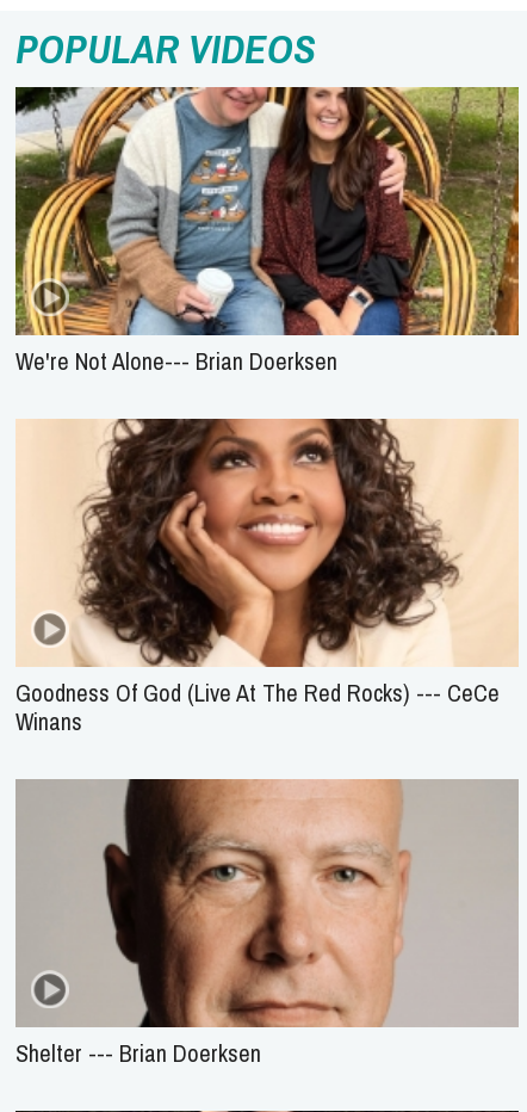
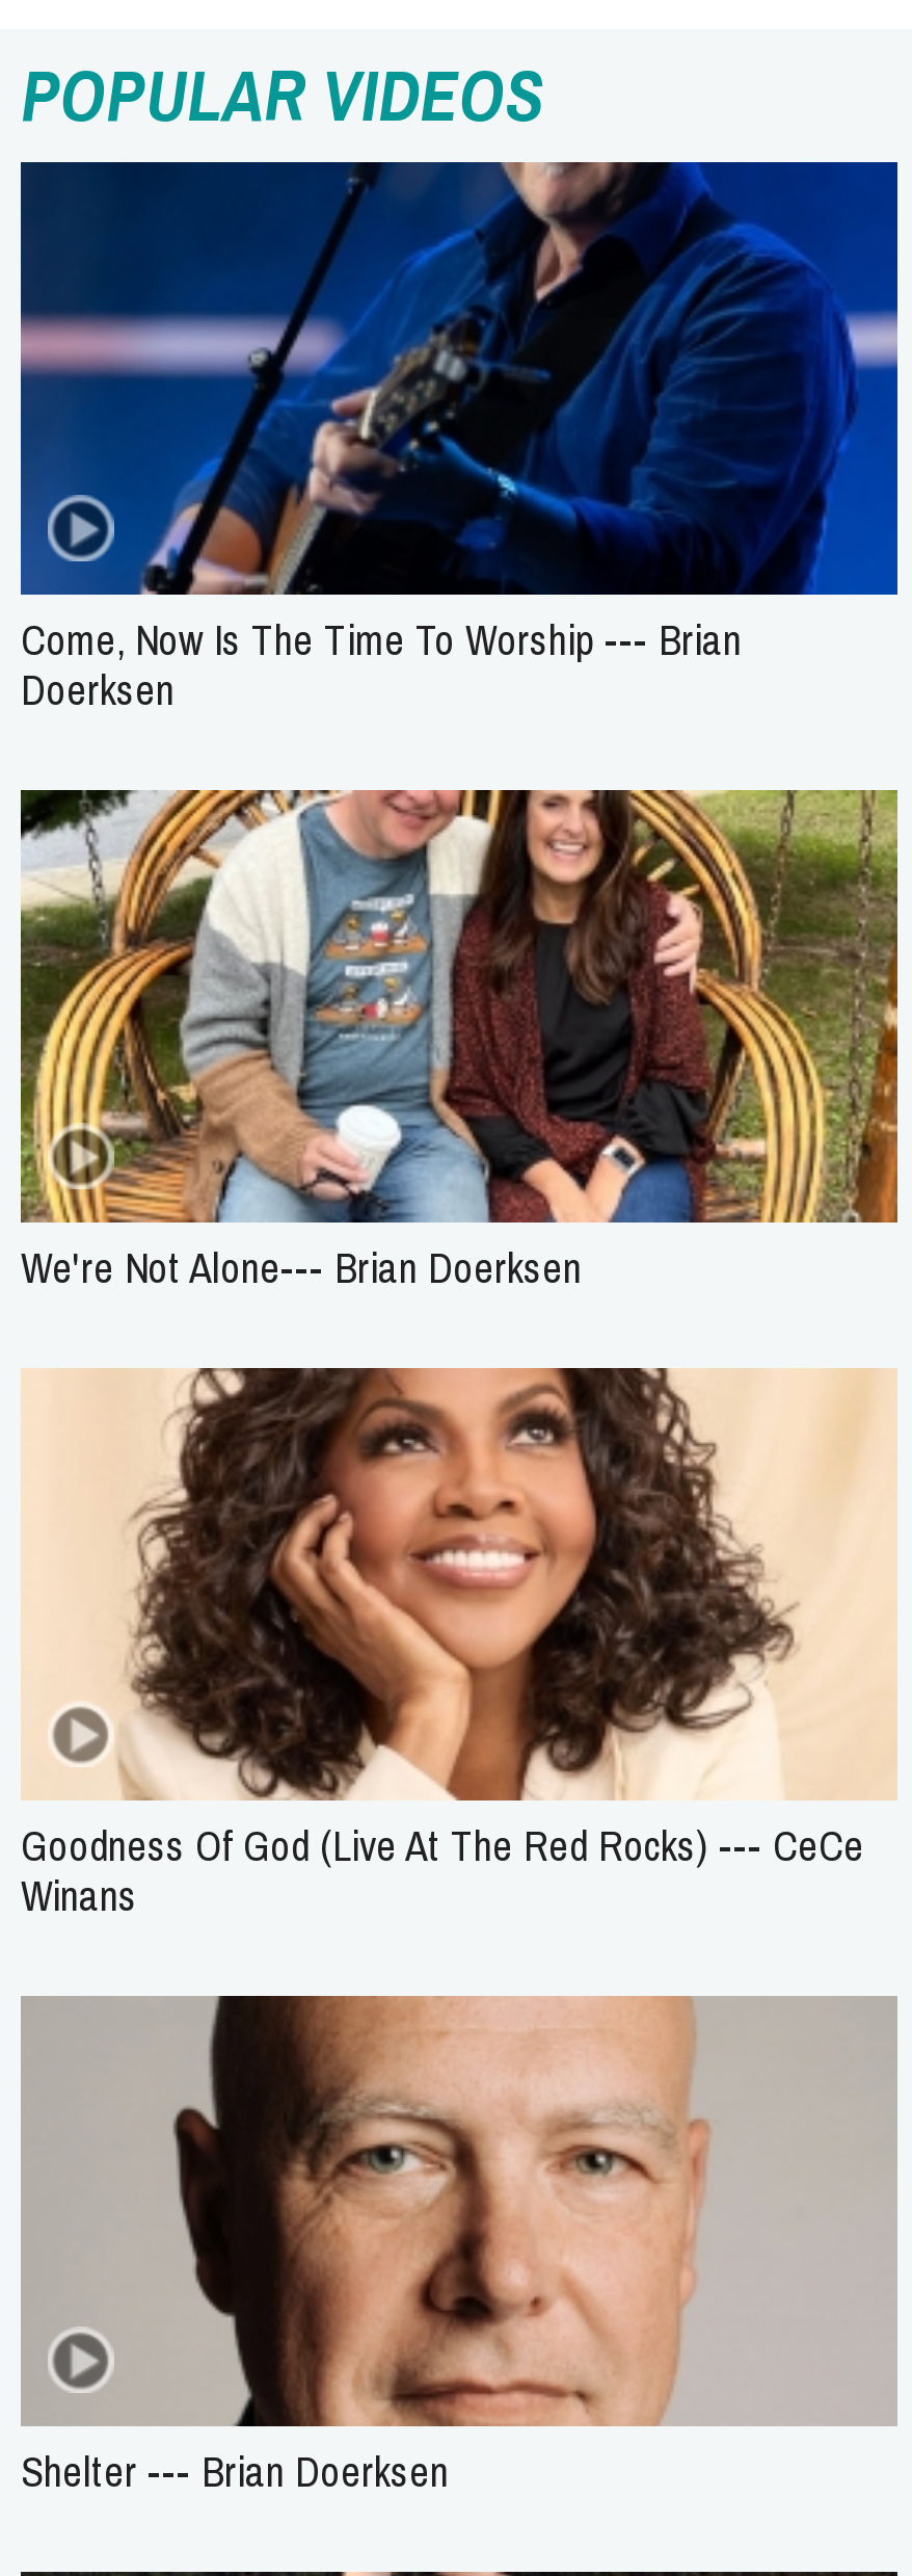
+ [image]
+ Come, Now Is The Time To Worship --- Brian
+ Doerksen
